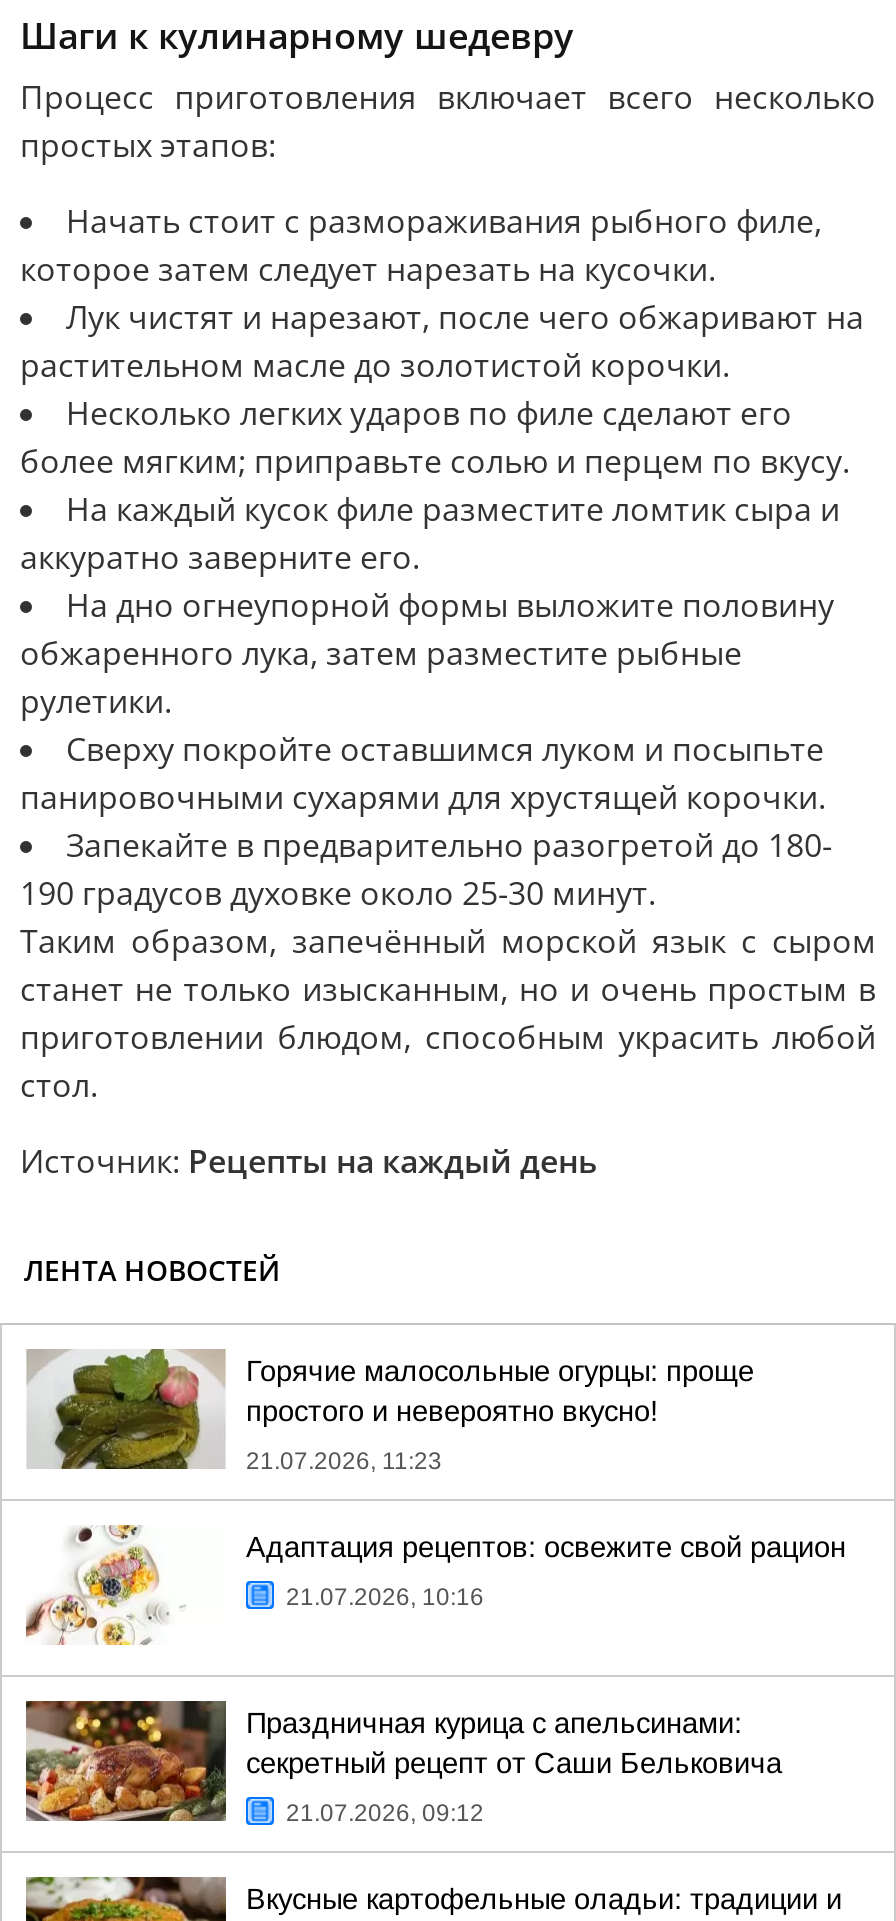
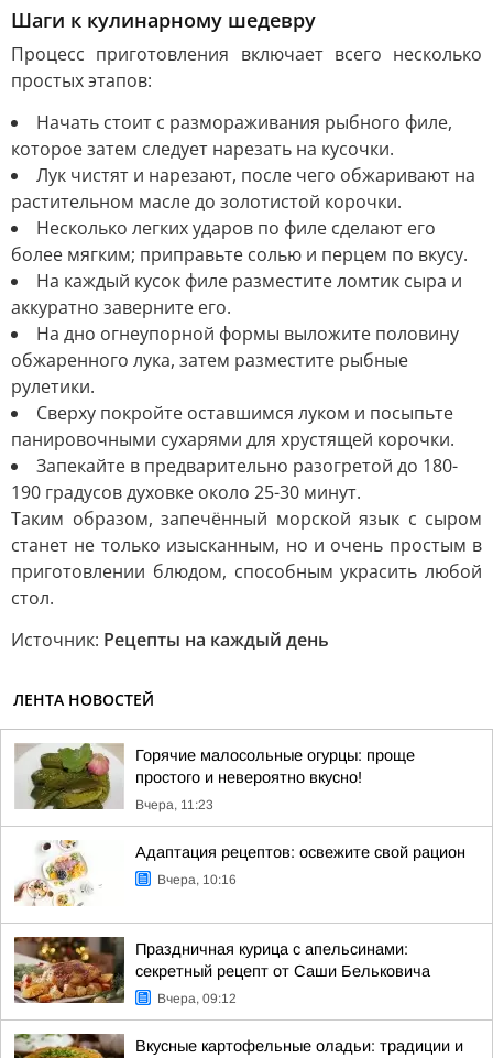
- 21.07.2026, 11:23
+ Вчера, 11:23

- 21.07.2026, 10:16
+ Вчера, 10:16

- 21.07.2026, 09:12
+ Вчера, 09:12
